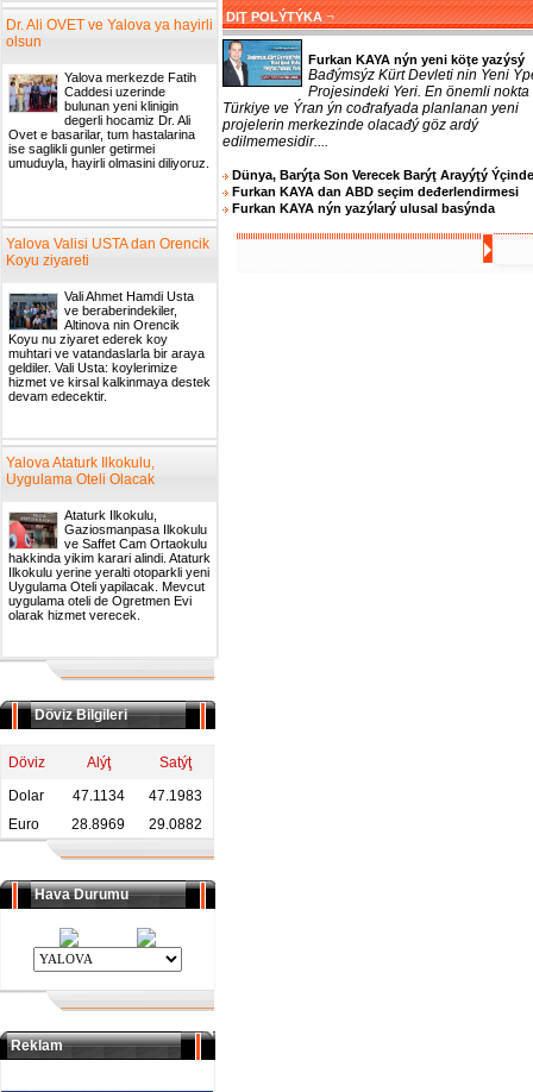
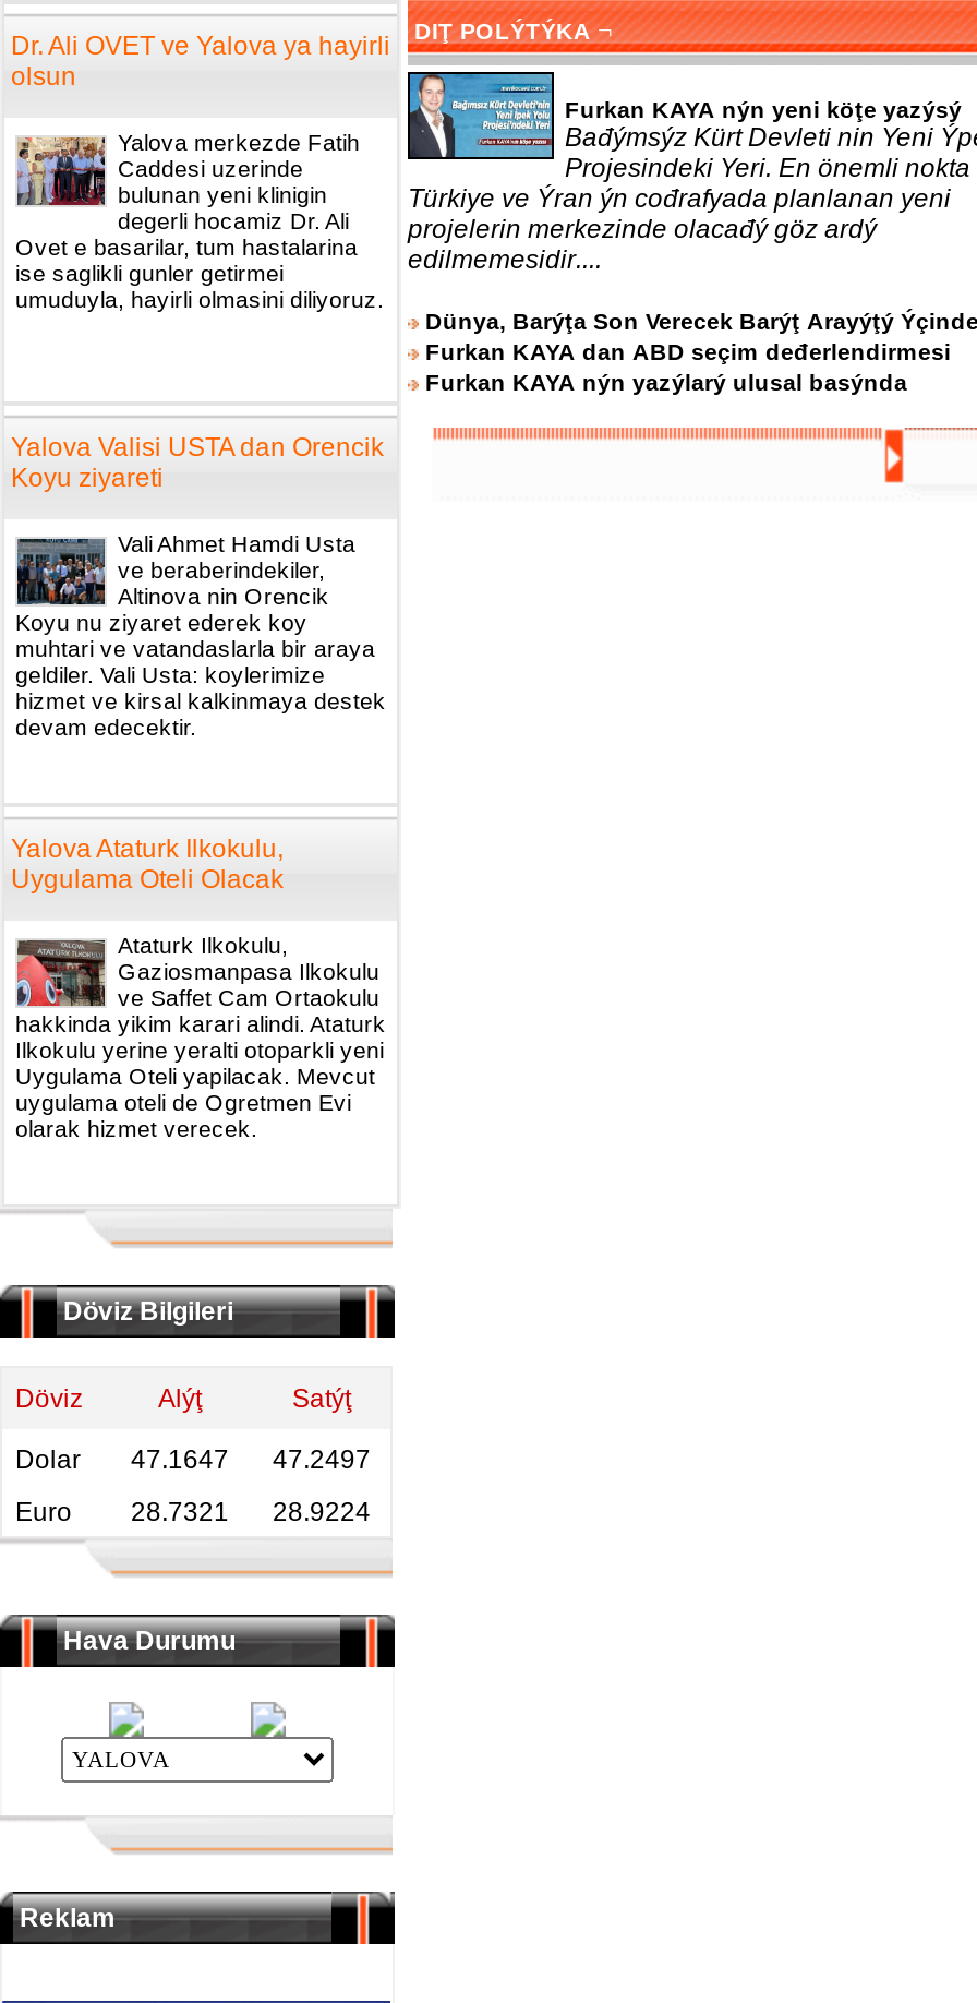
- 47.1134
+ 47.1647

- 47.1983
+ 47.2497

- 28.8969
+ 28.7321

- 29.0882
+ 28.9224
